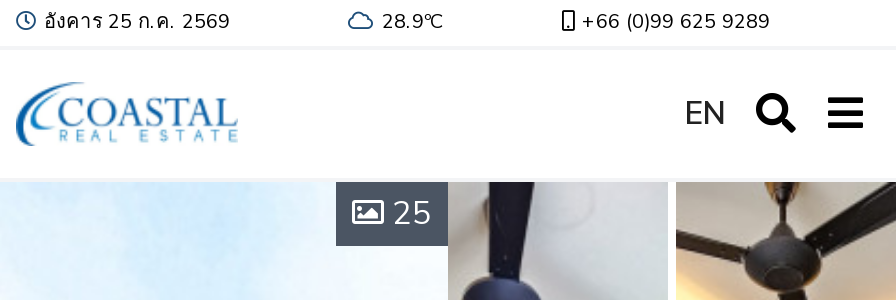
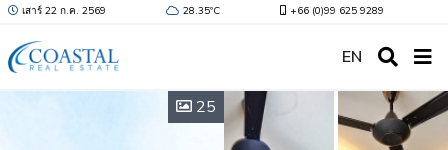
- อังคาร 25 ก.ค. 2569
- 28.9ºC
+ เสาร์ 22 ก.ค. 2569
+ 28.35ºC
